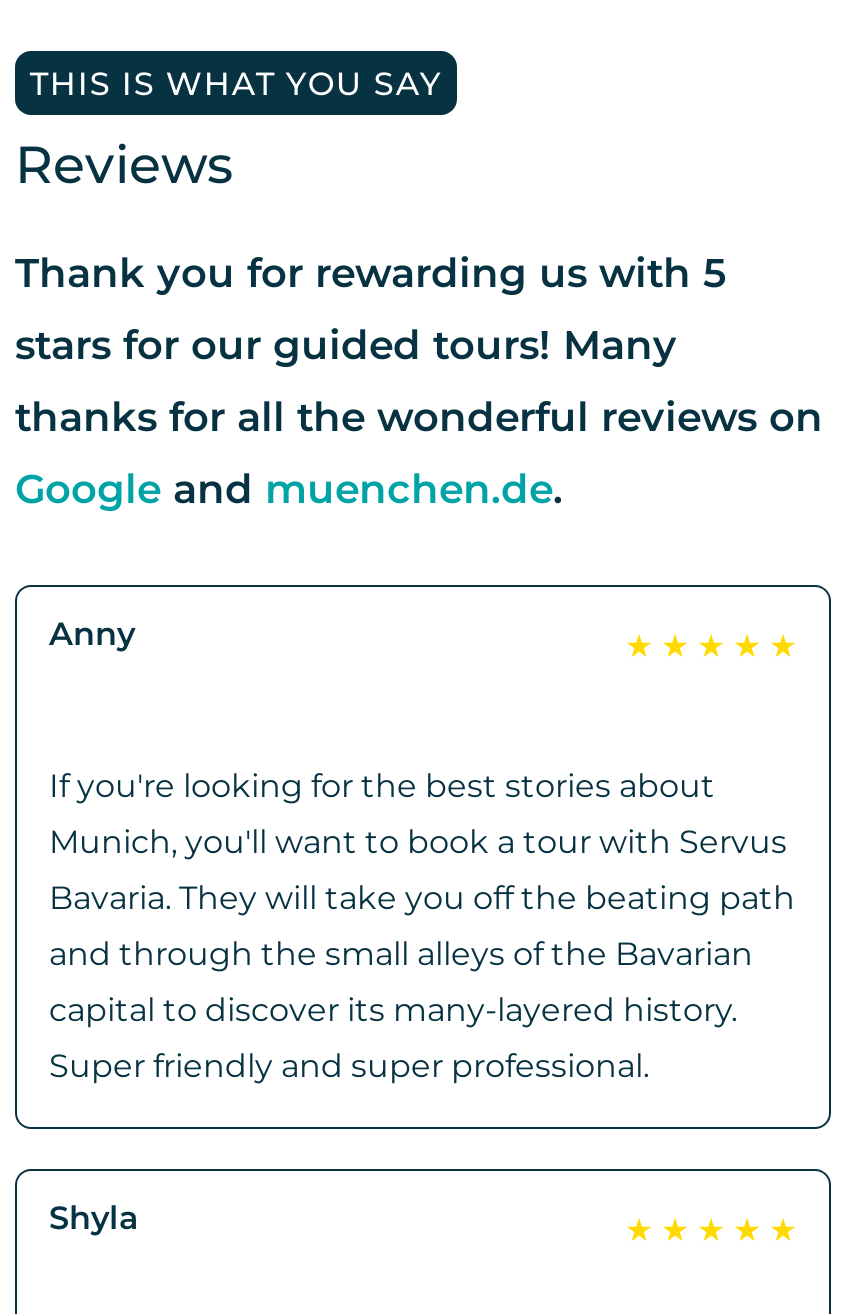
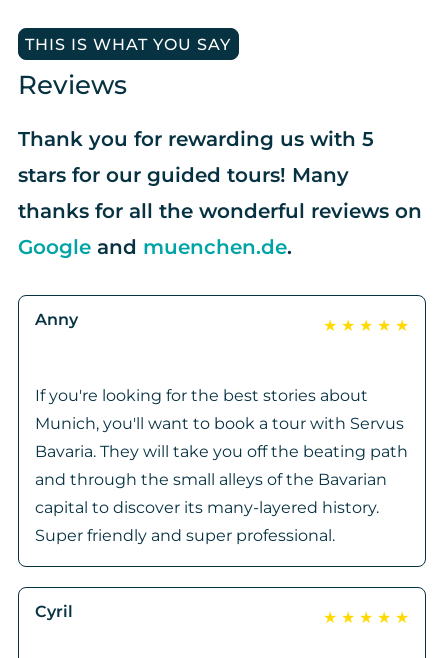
- Shyla
+ Cyril
